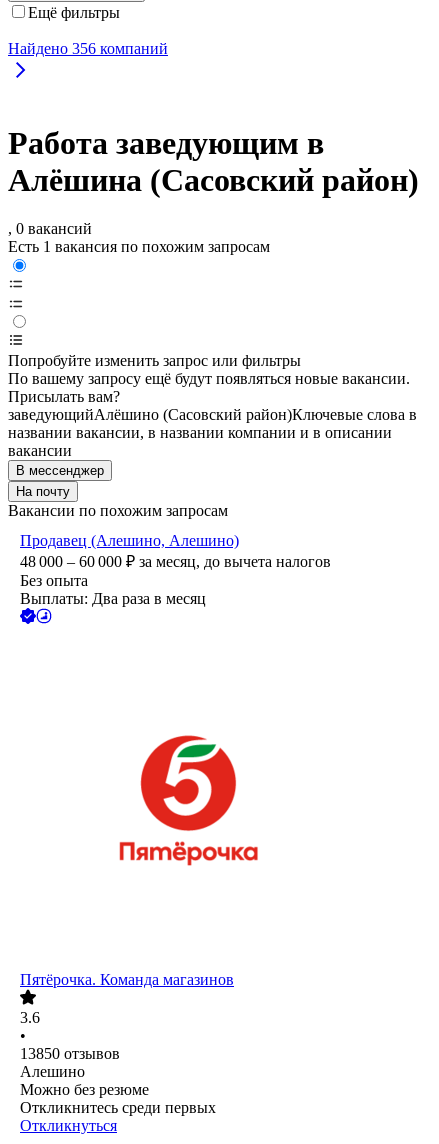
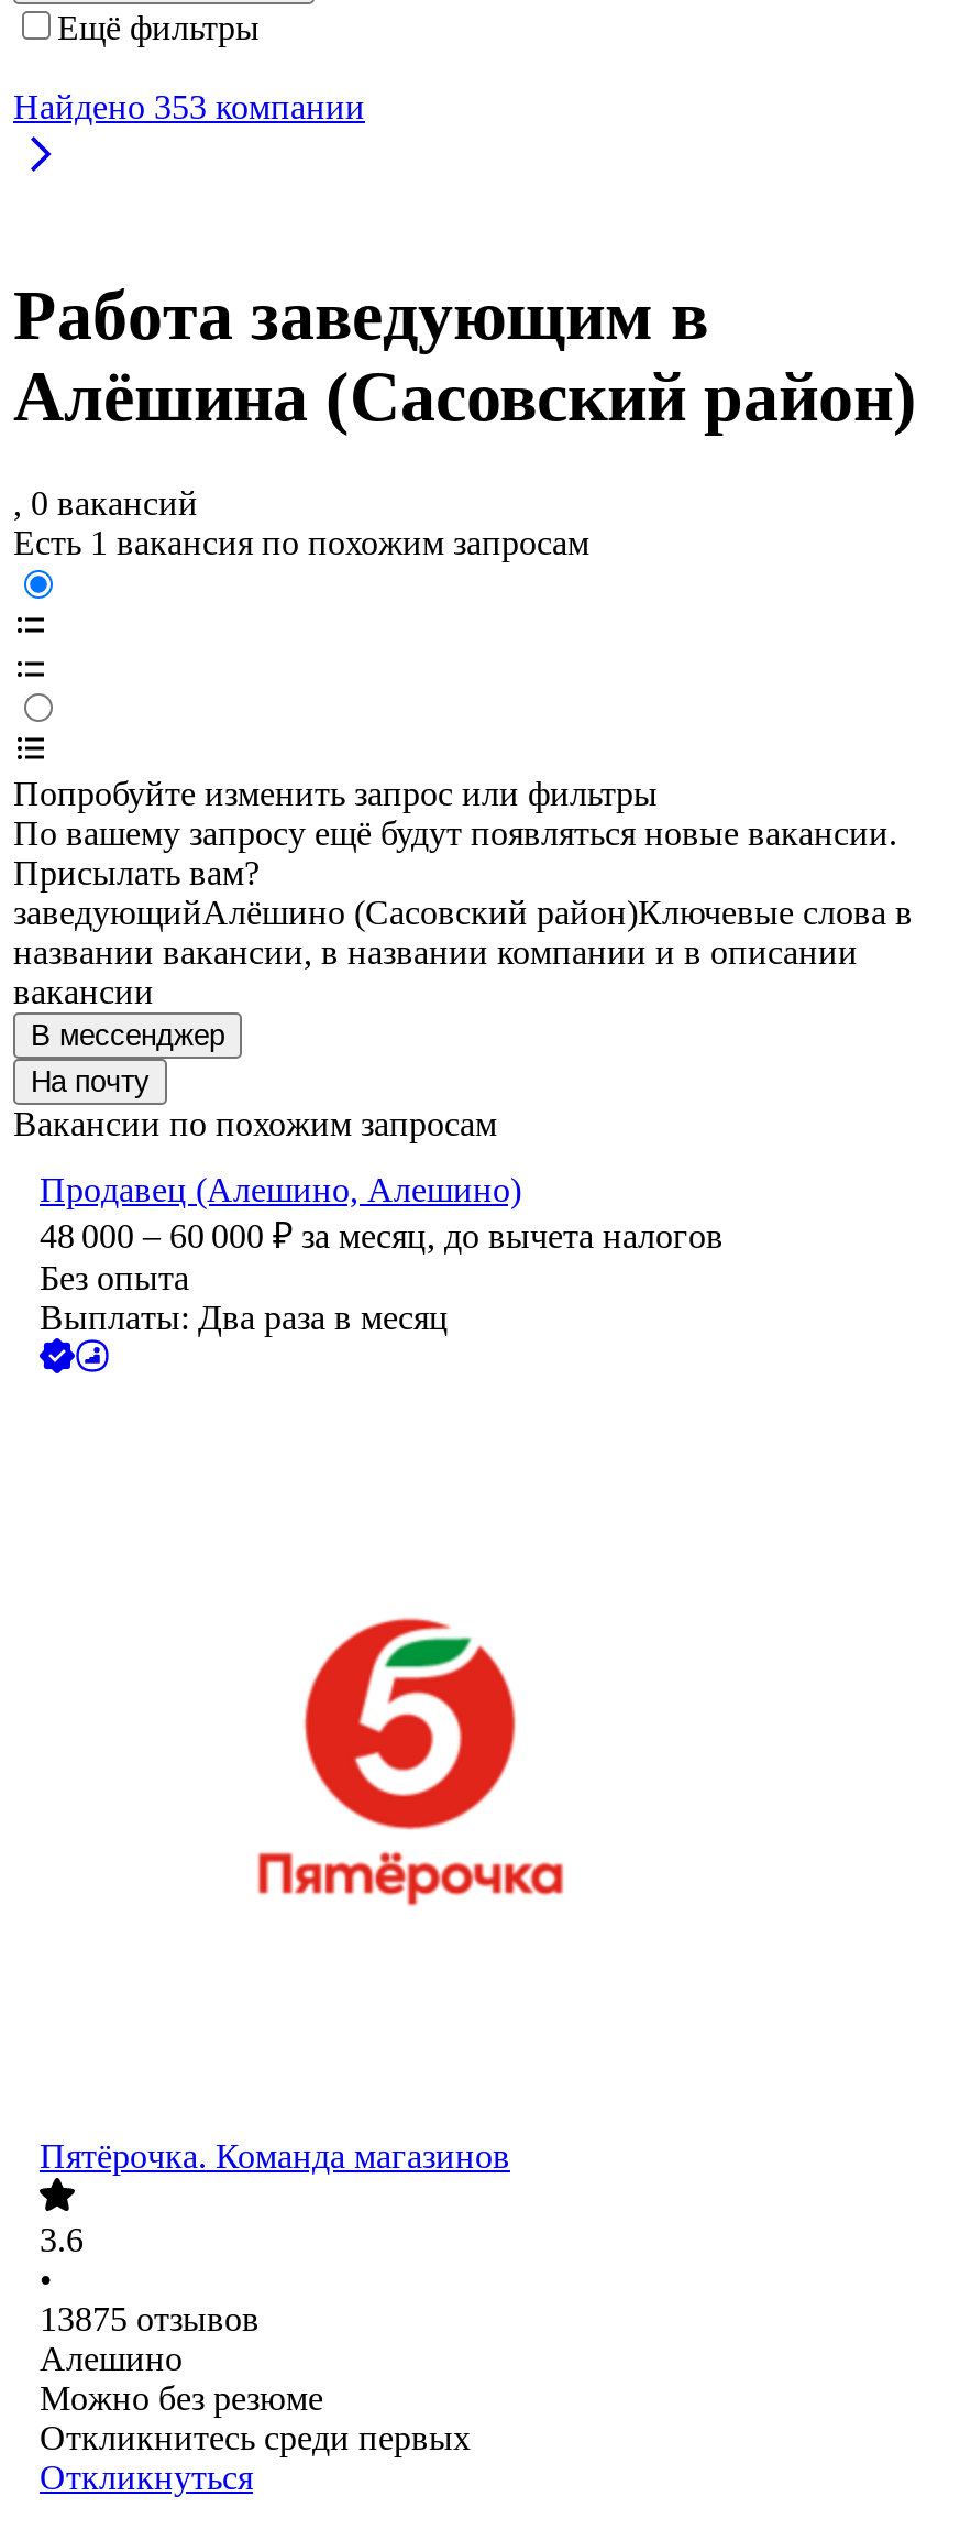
- Найдено 356 компаний
+ Найдено 353 компании

- 13850 отзывов
+ 13875 отзывов
